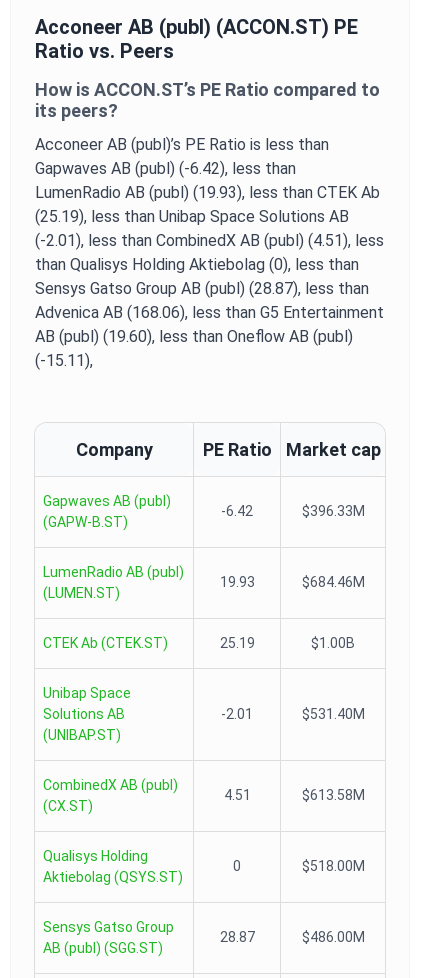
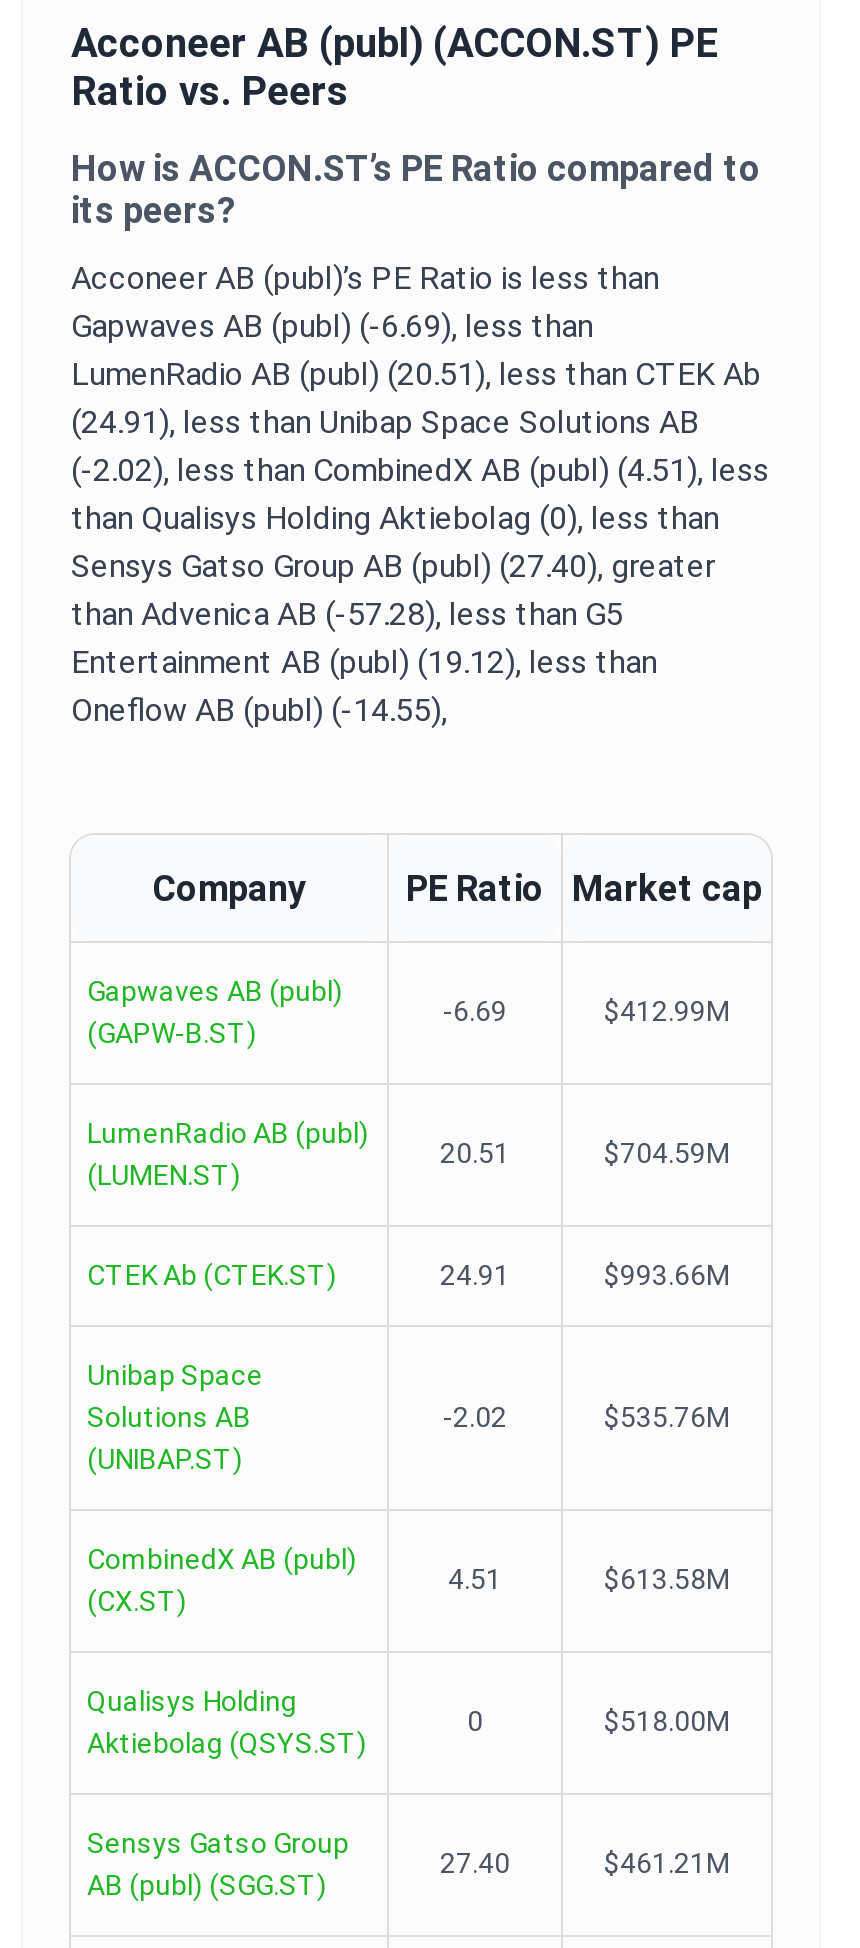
- Gapwaves AB (publ) (-6.42), less than
+ Gapwaves AB (publ) (-6.69), less than

- LumenRadio AB (publ) (19.93), less than CTEK Ab
+ LumenRadio AB (publ) (20.51), less than CTEK Ab

- (25.19), less than Unibap Space Solutions AB
+ (24.91), less than Unibap Space Solutions AB

- (-2.01), less than CombinedX AB (publ) (4.51), less
+ (-2.02), less than CombinedX AB (publ) (4.51), less

- Sensys Gatso Group AB (publ) (28.87), less than
- Advenica AB (168.06), less than G5 Entertainment
- AB (publ) (19.60), less than Oneflow AB (publ)
- (-15.11),
+ Sensys Gatso Group AB (publ) (27.40), greater
+ than Advenica AB (-57.28), less than G5
+ Entertainment AB (publ) (19.12), less than
+ Oneflow AB (publ) (-14.55),

- -6.42
- $396.33M
+ -6.69
+ $412.99M

- 19.93
- $684.46M
+ 20.51
+ $704.59M

- 25.19
- $1.00B
+ 24.91
+ $993.66M

- -2.01
- $531.40M
+ -2.02
+ $535.76M

- 28.87
- $486.00M
+ 27.40
+ $461.21M
